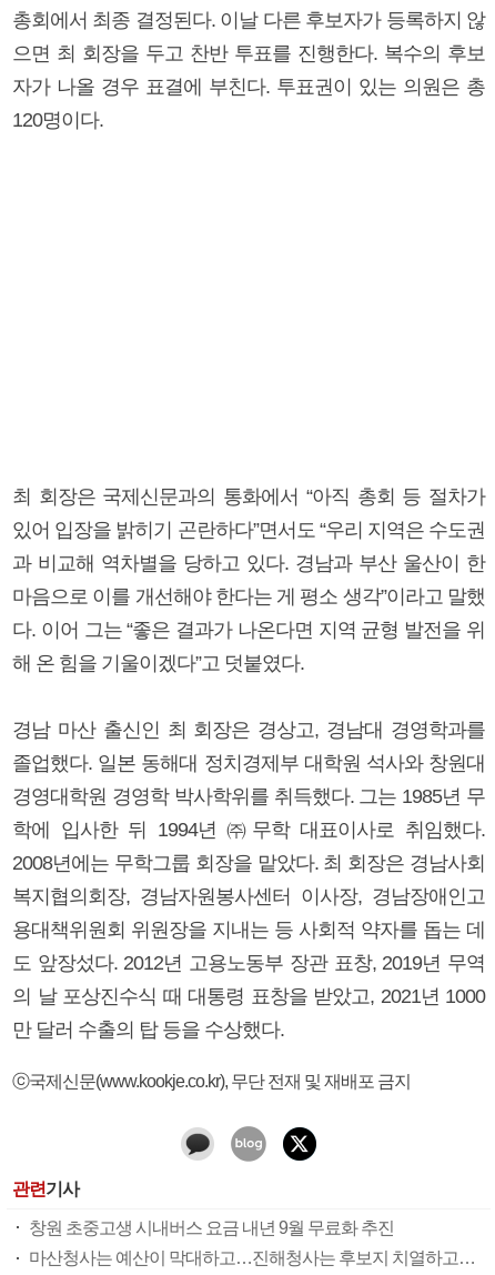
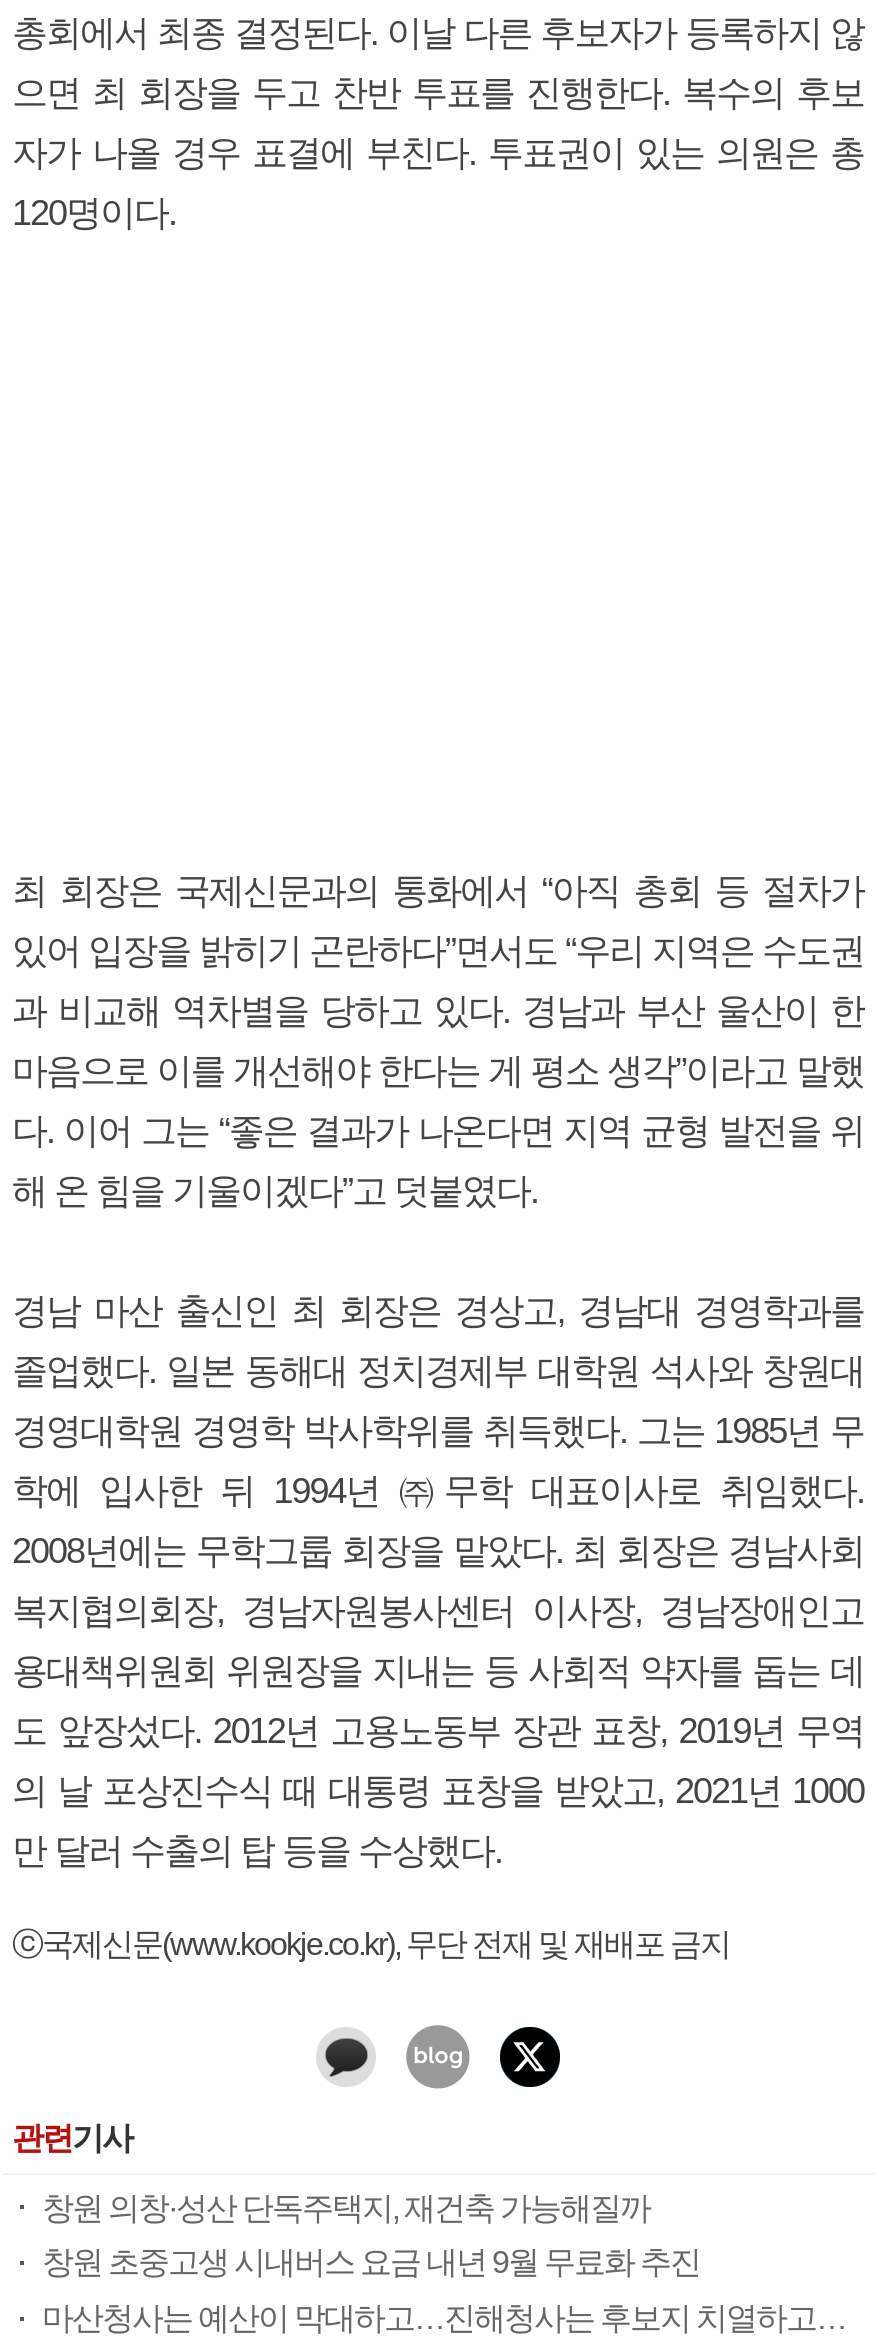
+ 창원 의창·성산 단독주택지, 재건축 가능해질까
